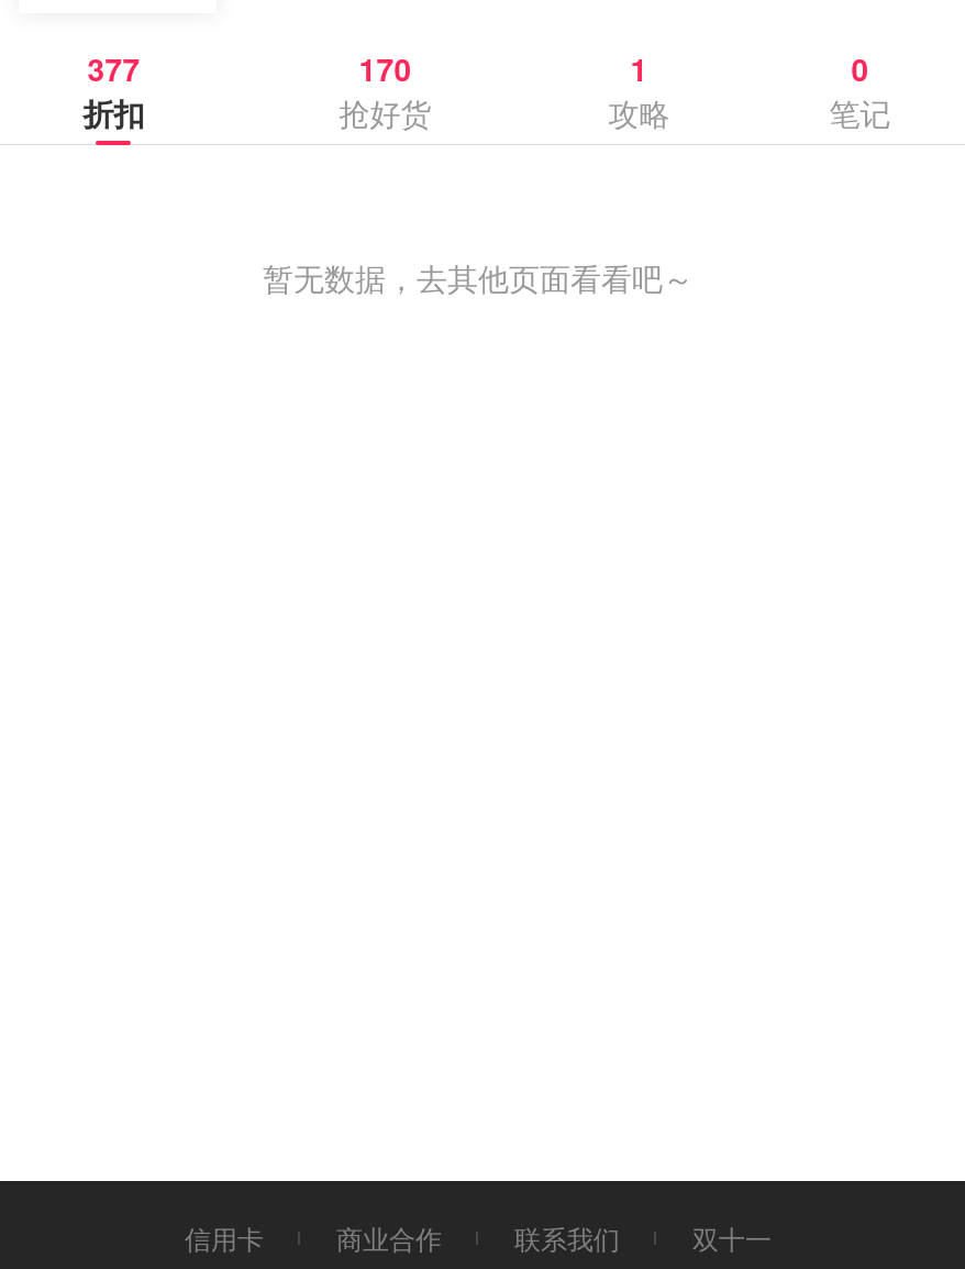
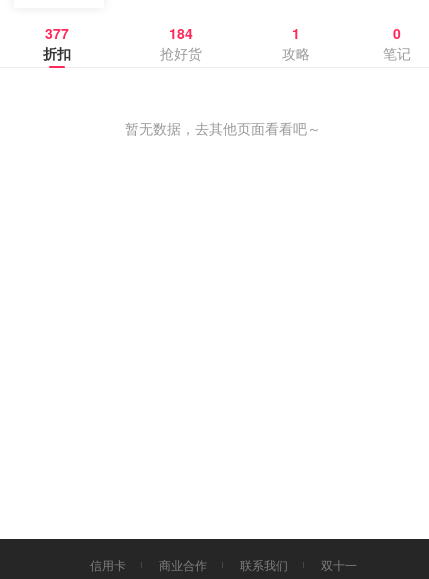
- 170
+ 184
